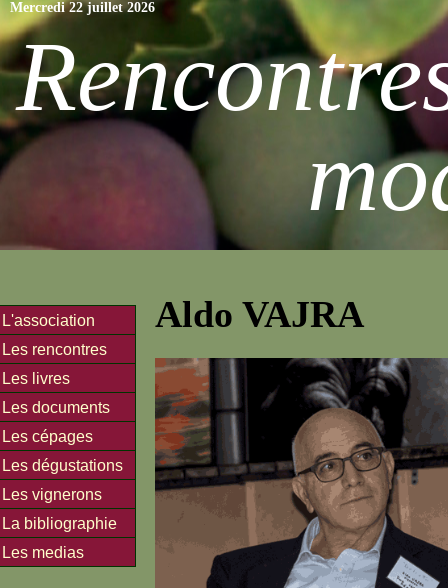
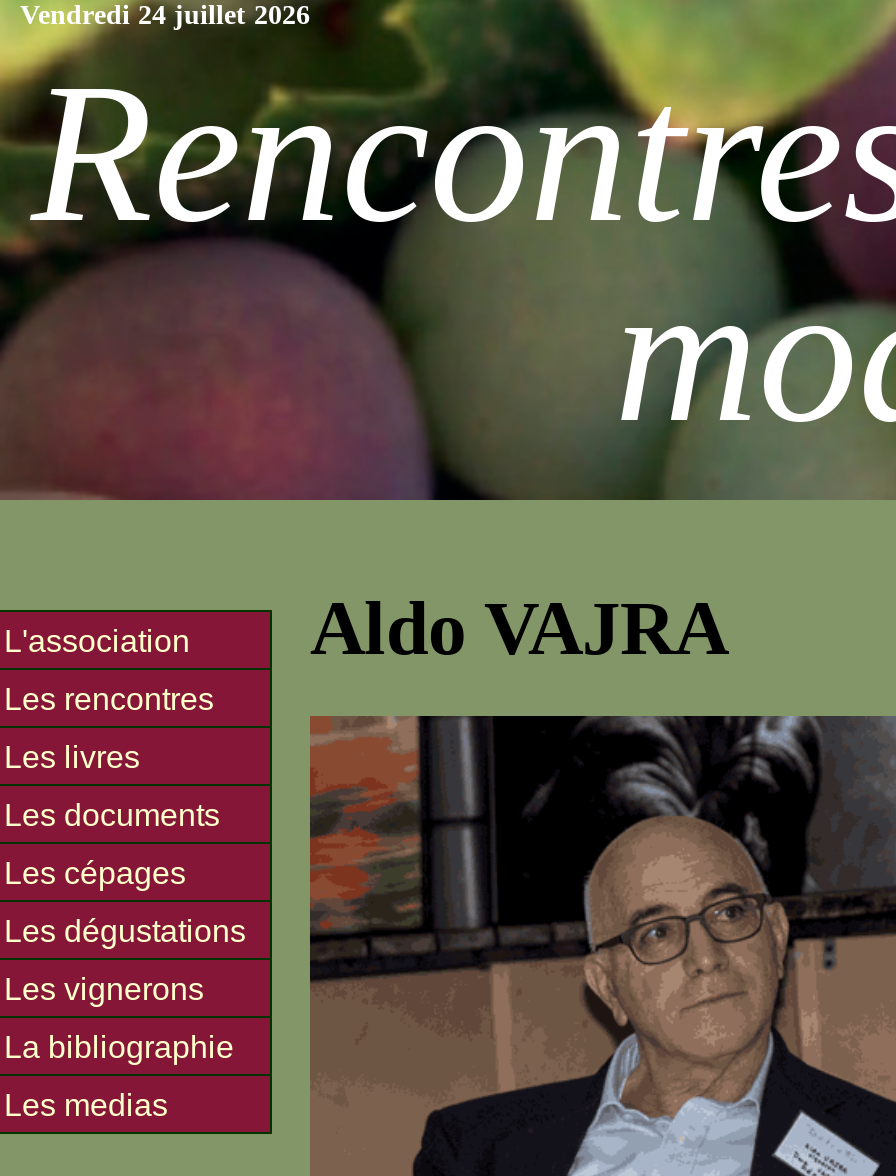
- Mercredi 22 juillet 2026
+ Vendredi 24 juillet 2026
